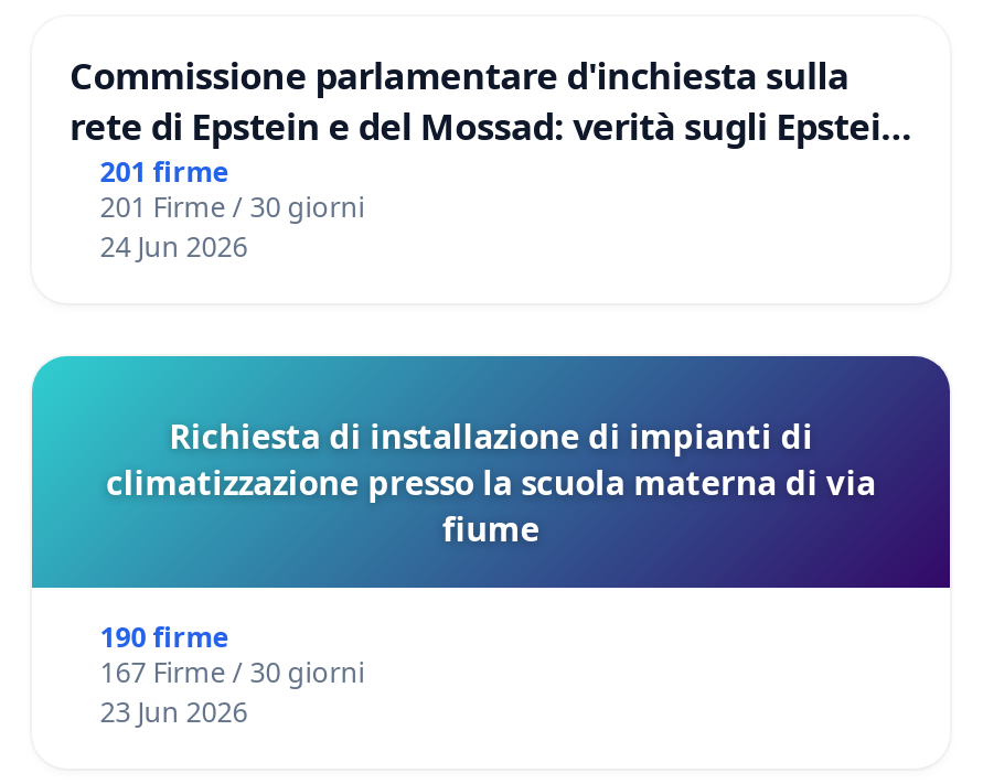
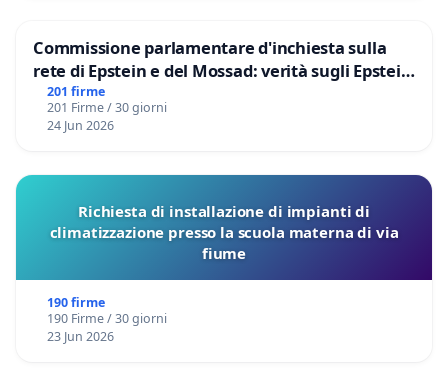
- 167 Firme / 30 giorni
+ 190 Firme / 30 giorni
